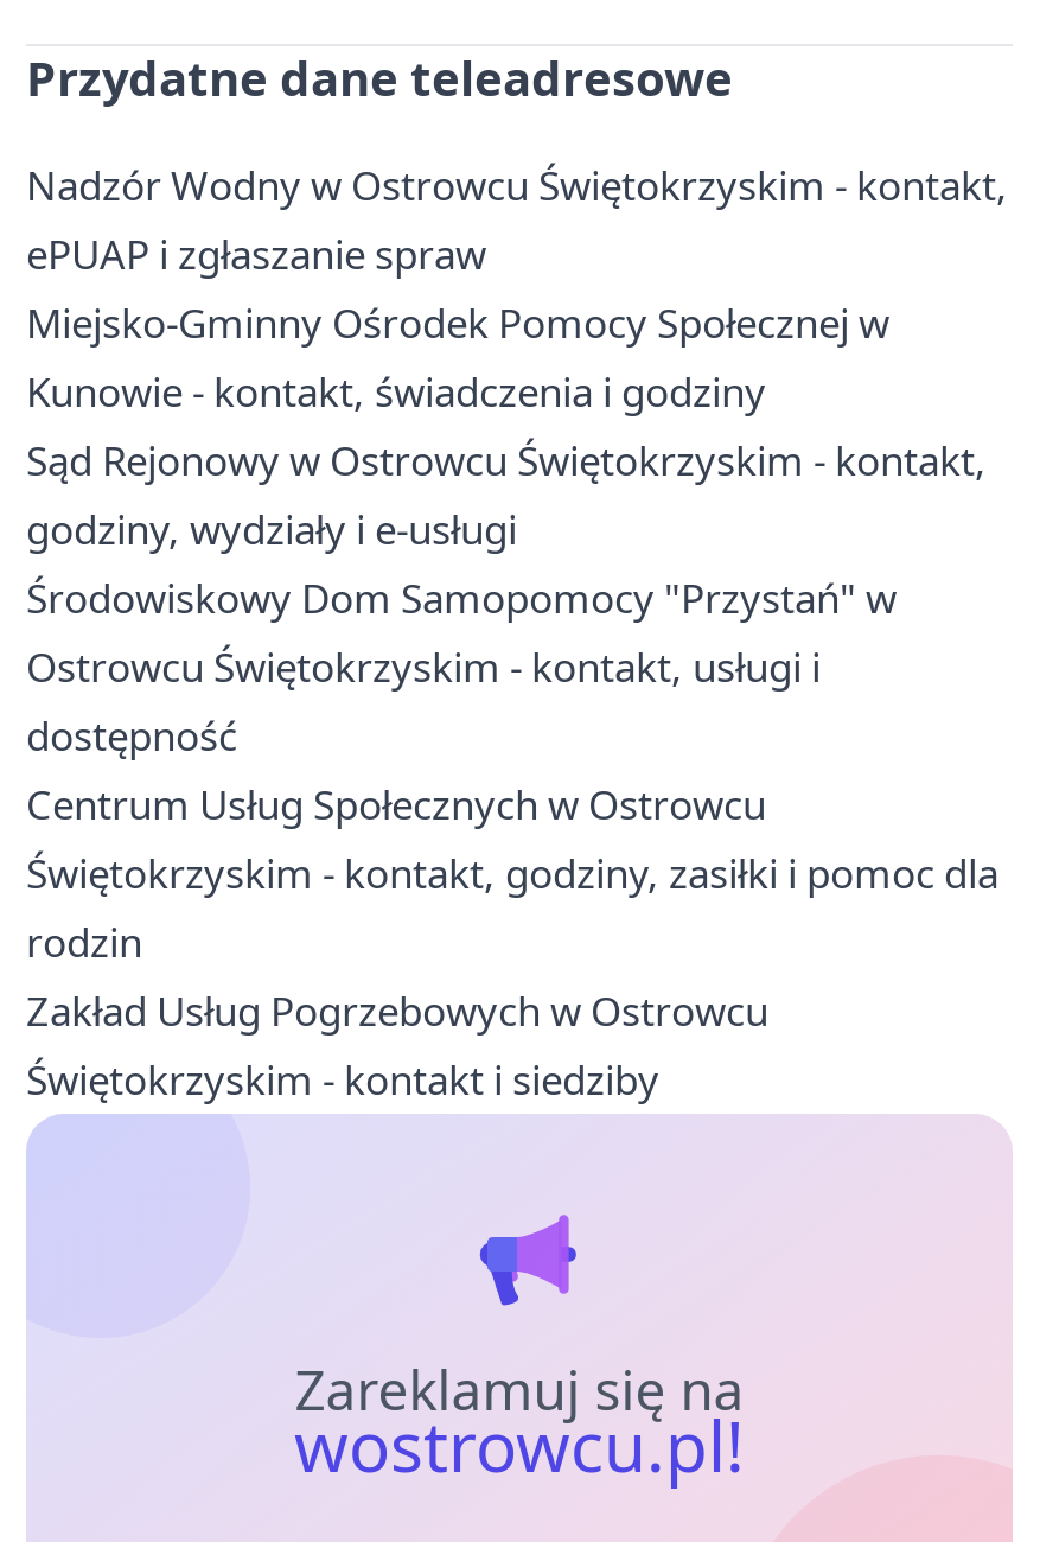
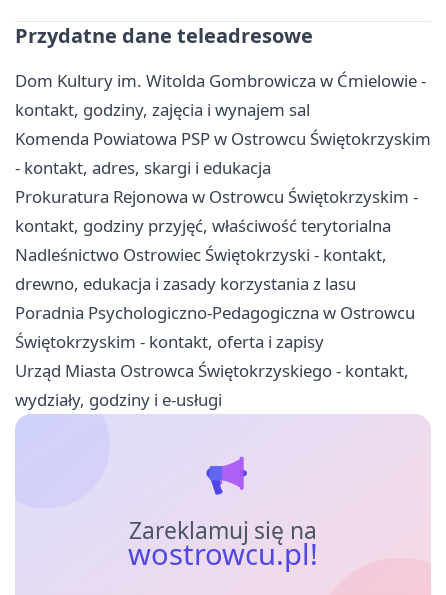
- Nadzór Wodny w Ostrowcu Świętokrzyskim - kontakt,
- ePUAP i zgłaszanie spraw
- Miejsko-Gminny Ośrodek Pomocy Społecznej w
- Kunowie - kontakt, świadczenia i godziny
- Sąd Rejonowy w Ostrowcu Świętokrzyskim - kontakt,
- godziny, wydziały i e-usługi
- Środowiskowy Dom Samopomocy "Przystań" w
- Ostrowcu Świętokrzyskim - kontakt, usługi i
- dostępność
- Centrum Usług Społecznych w Ostrowcu
- Świętokrzyskim - kontakt, godziny, zasiłki i pomoc dla
- rodzin
- Zakład Usług Pogrzebowych w Ostrowcu
- Świętokrzyskim - kontakt i siedziby
+ Dom Kultury im. Witolda Gombrowicza w Ćmielowie -
+ kontakt, godziny, zajęcia i wynajem sal
+ Komenda Powiatowa PSP w Ostrowcu Świętokrzyskim
+ - kontakt, adres, skargi i edukacja
+ Prokuratura Rejonowa w Ostrowcu Świętokrzyskim -
+ kontakt, godziny przyjęć, właściwość terytorialna
+ Nadleśnictwo Ostrowiec Świętokrzyski - kontakt,
+ drewno, edukacja i zasady korzystania z lasu
+ Poradnia Psychologiczno-Pedagogiczna w Ostrowcu
+ Świętokrzyskim - kontakt, oferta i zapisy
+ Urząd Miasta Ostrowca Świętokrzyskiego - kontakt,
+ wydziały, godziny i e-usługi
